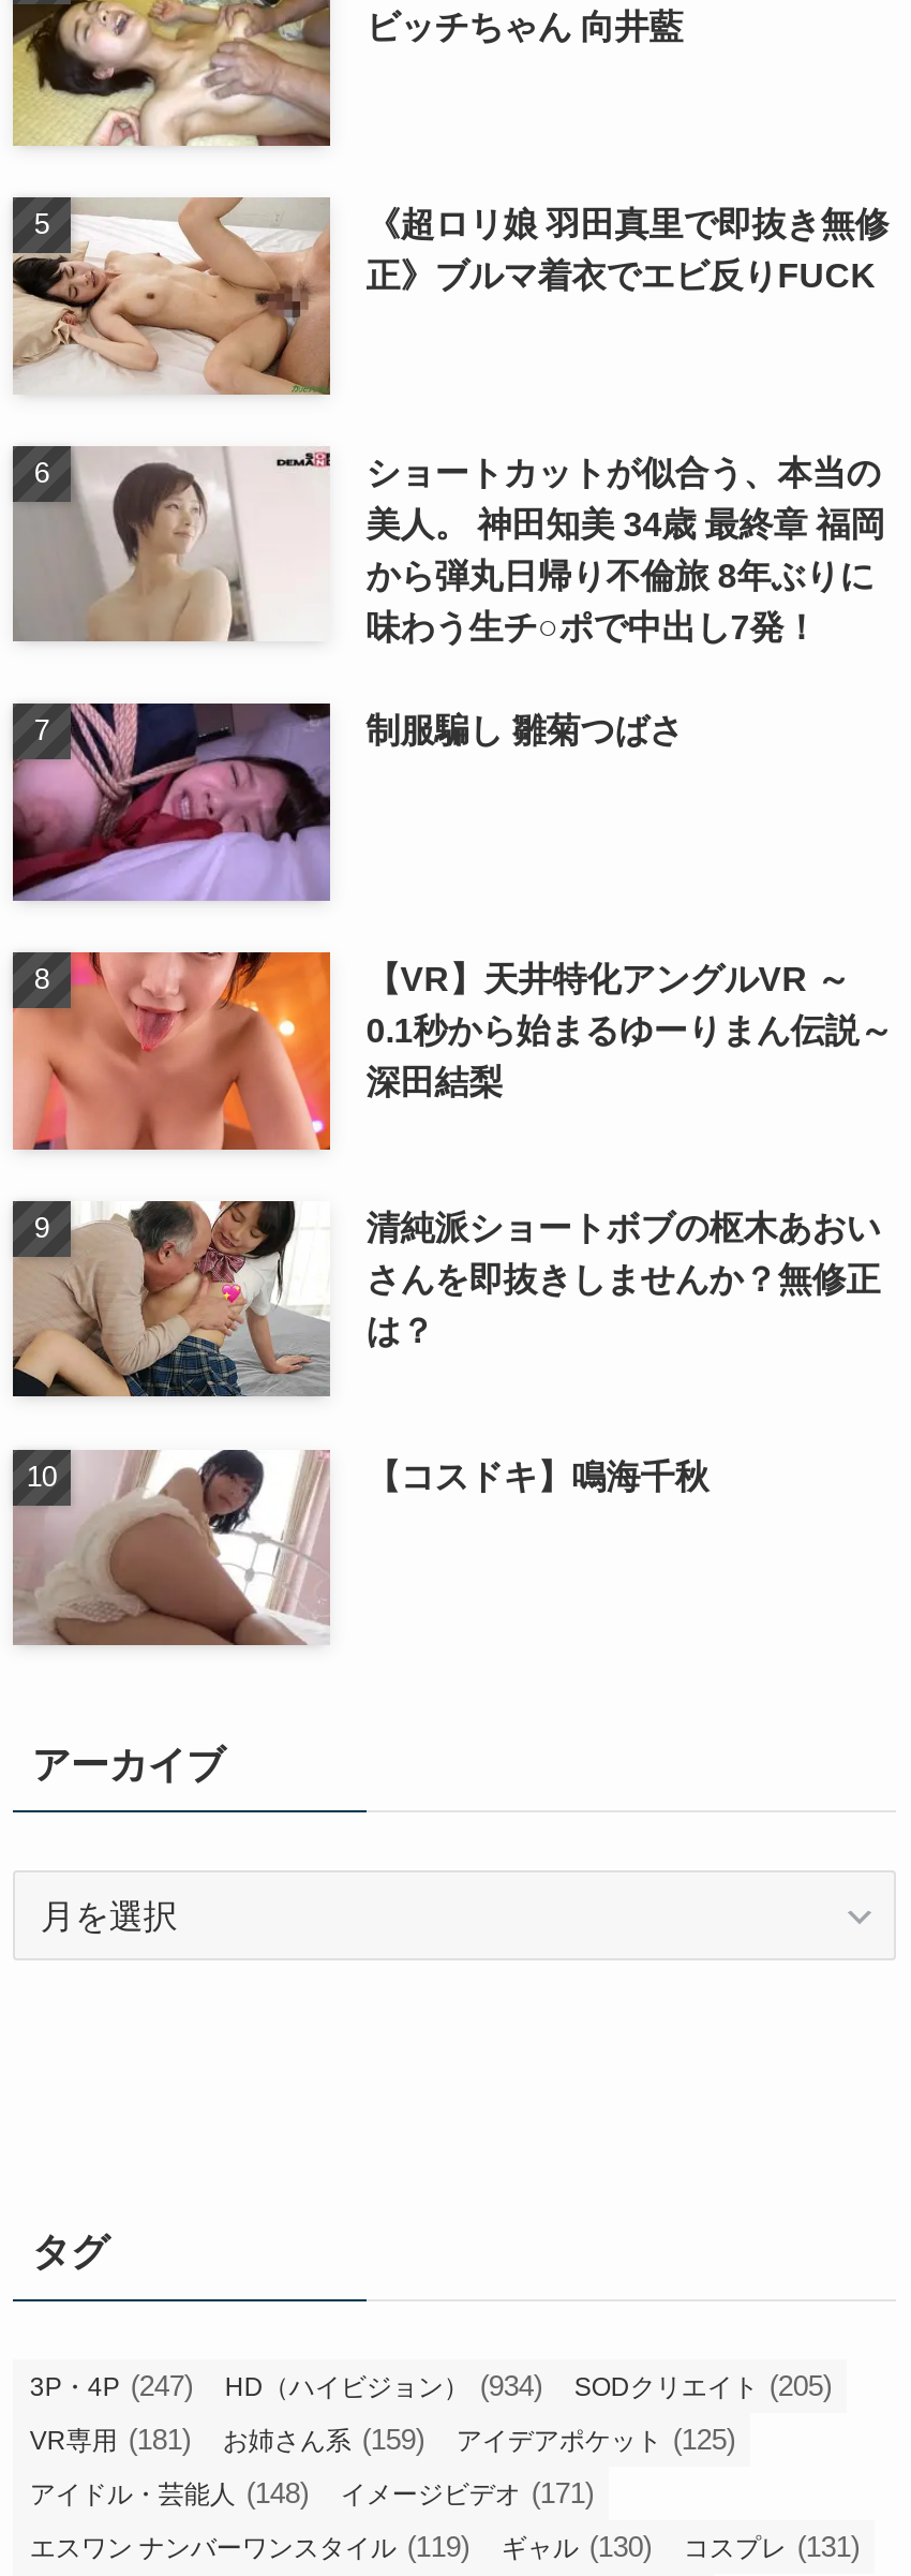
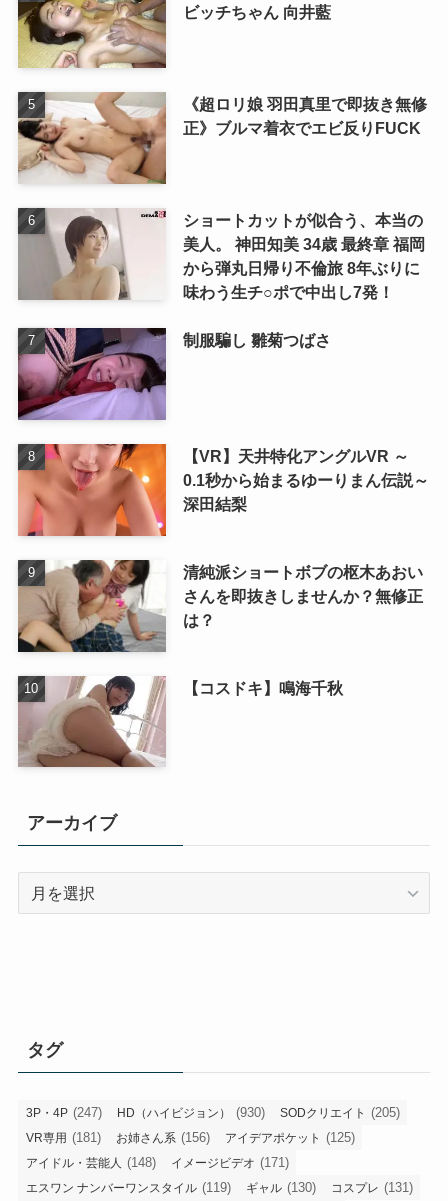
- HD（ハイビジョン）(934)
+ HD（ハイビジョン）(930)

- VR専用(181) お姉さん系(159) アイデアポケット(125)
+ VR専用(181) お姉さん系(156) アイデアポケット(125)
